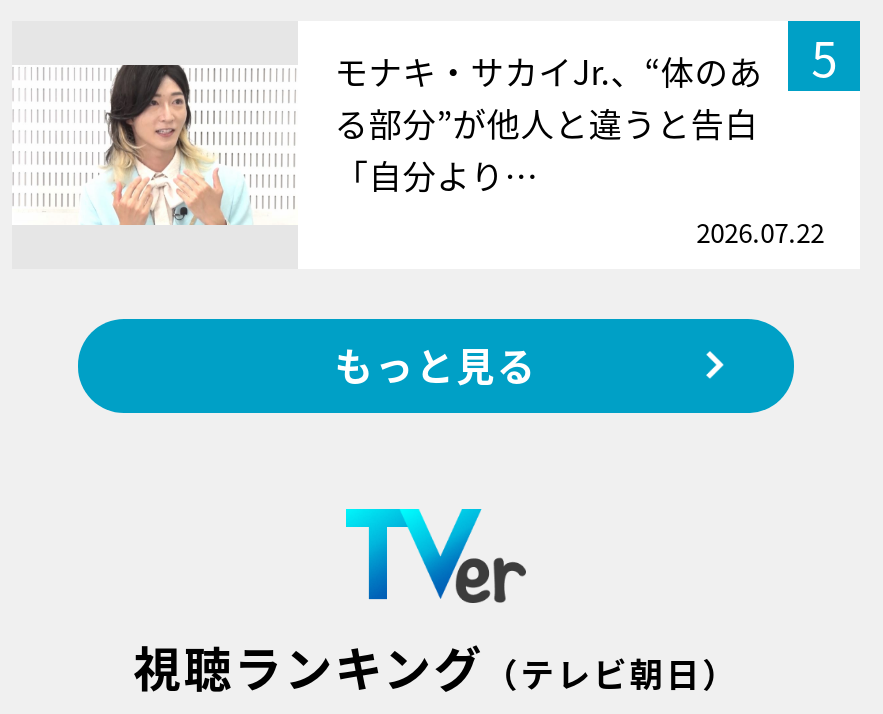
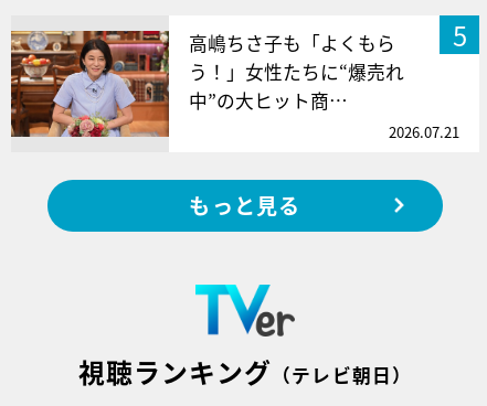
- [image]
- モナキ・サカイJr.、“体のあ
- る部分”が他人と違うと告白
- 「自分より…
- 2026.07.22
+ [image]
+ 高嶋ちさ子も「よくもら
+ う！」女性たちに“爆売れ
+ 中”の大ヒット商…
+ 2026.07.21
